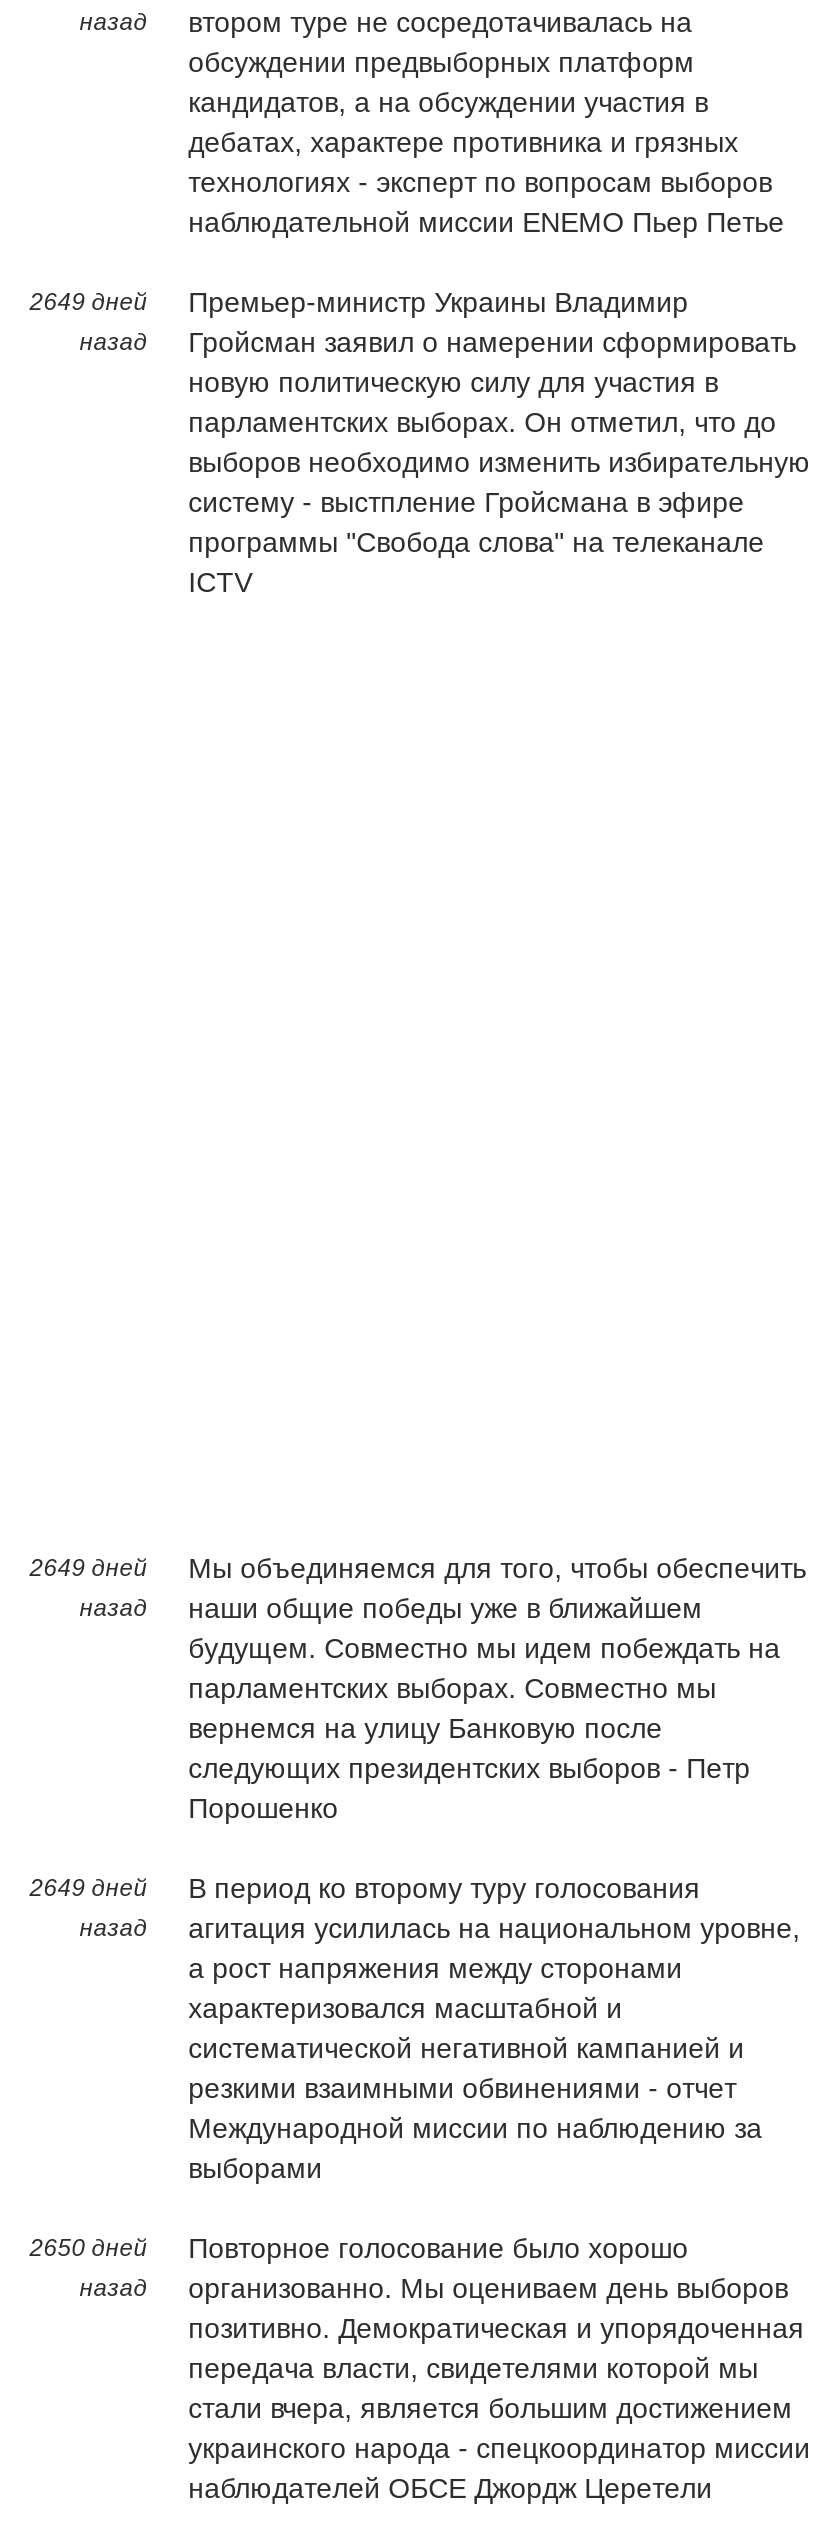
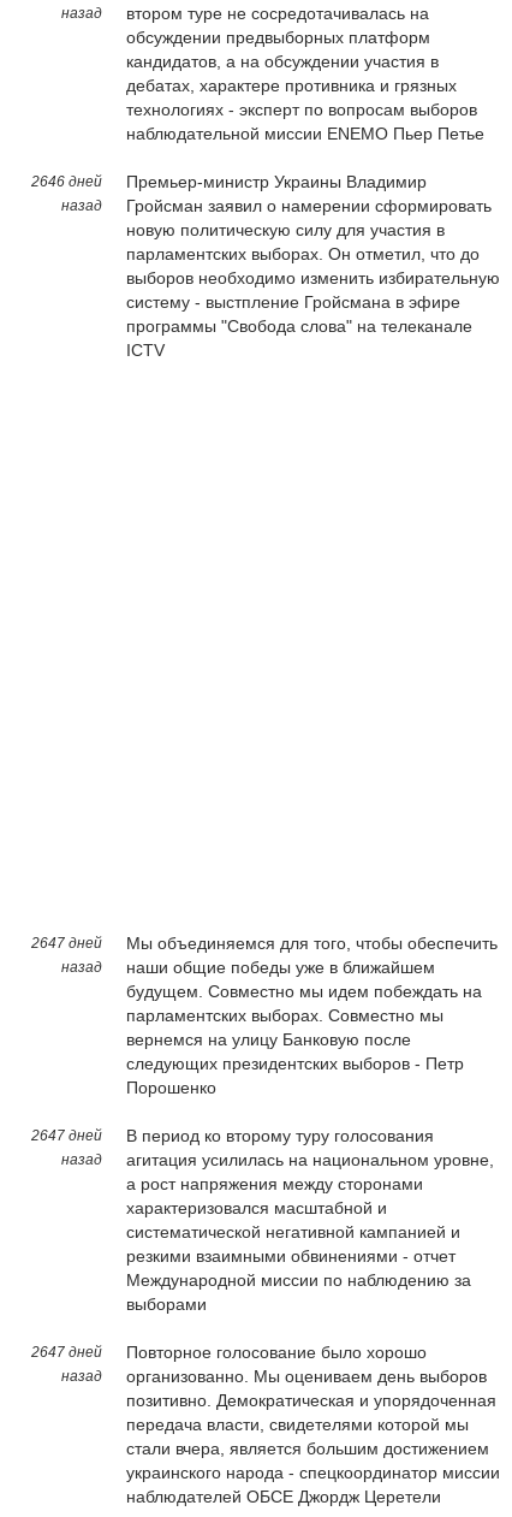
- 2649 дней Премьер-министр Украины Владимир
+ 2646 дней Премьер-министр Украины Владимир

- 2649 дней Мы объединяемся для того, чтобы обеспечить
+ 2647 дней Мы объединяемся для того, чтобы обеспечить

- 2649 дней В период ко второму туру голосования
+ 2647 дней В период ко второму туру голосования

- 2650 дней Повторное голосование было хорошо
+ 2647 дней Повторное голосование было хорошо
